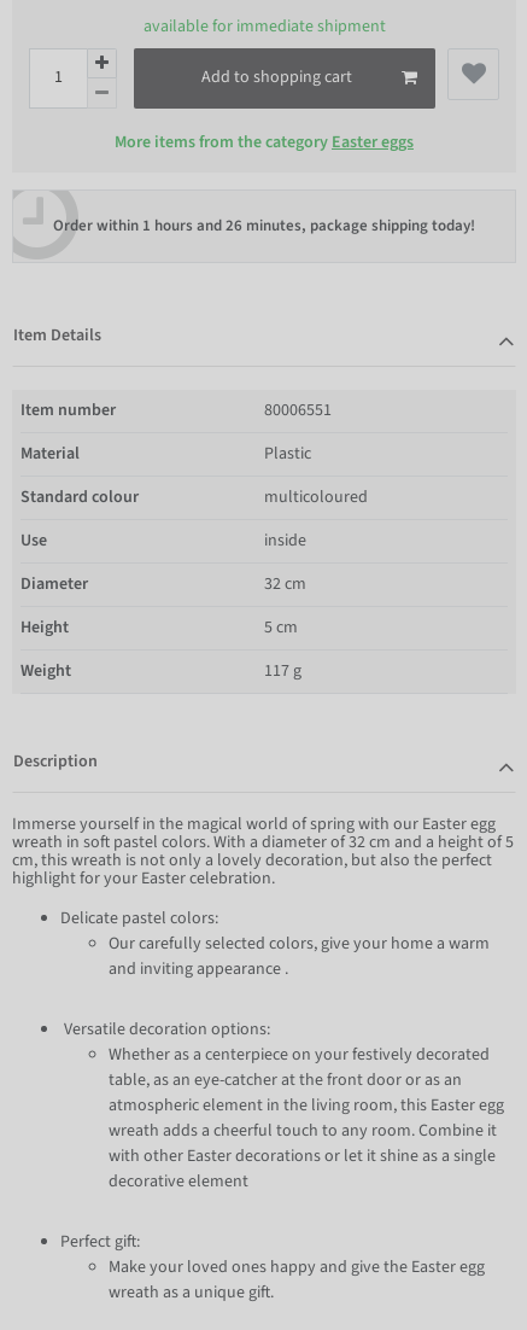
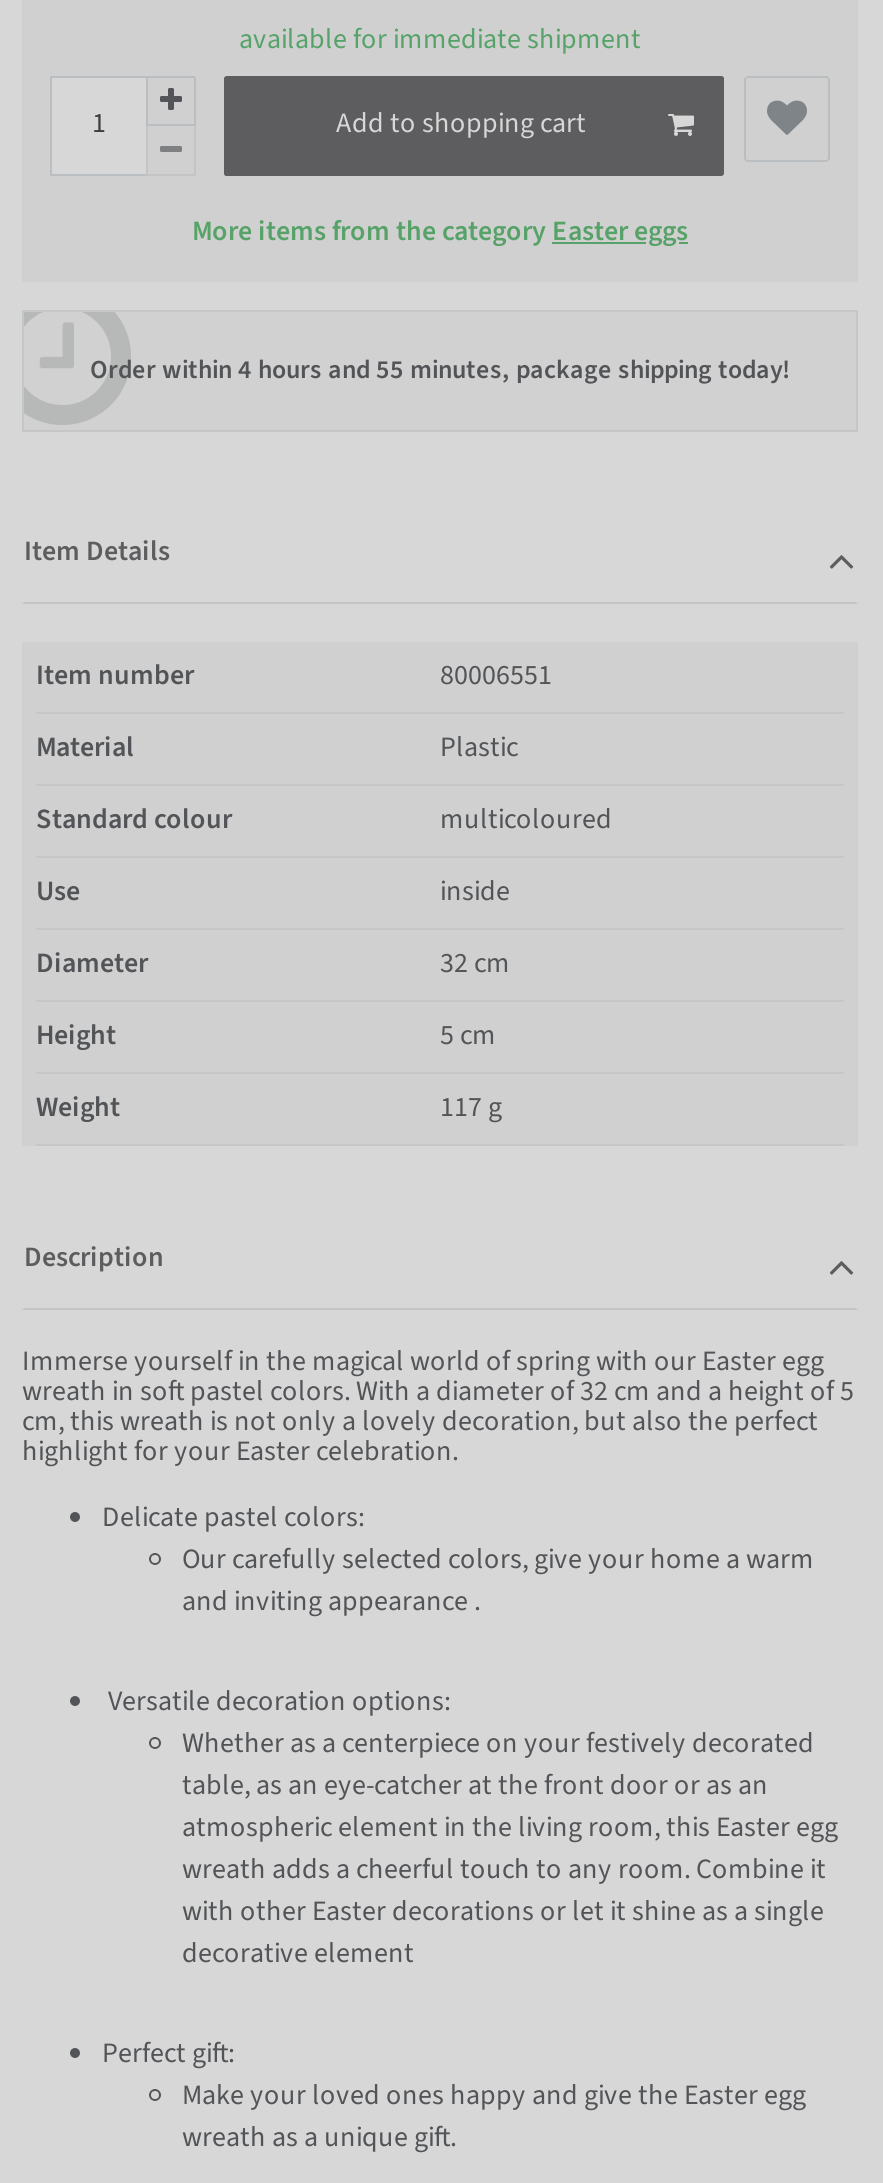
- Order within 1 hours and 26 minutes, package shipping today!
+ Order within 4 hours and 55 minutes, package shipping today!
